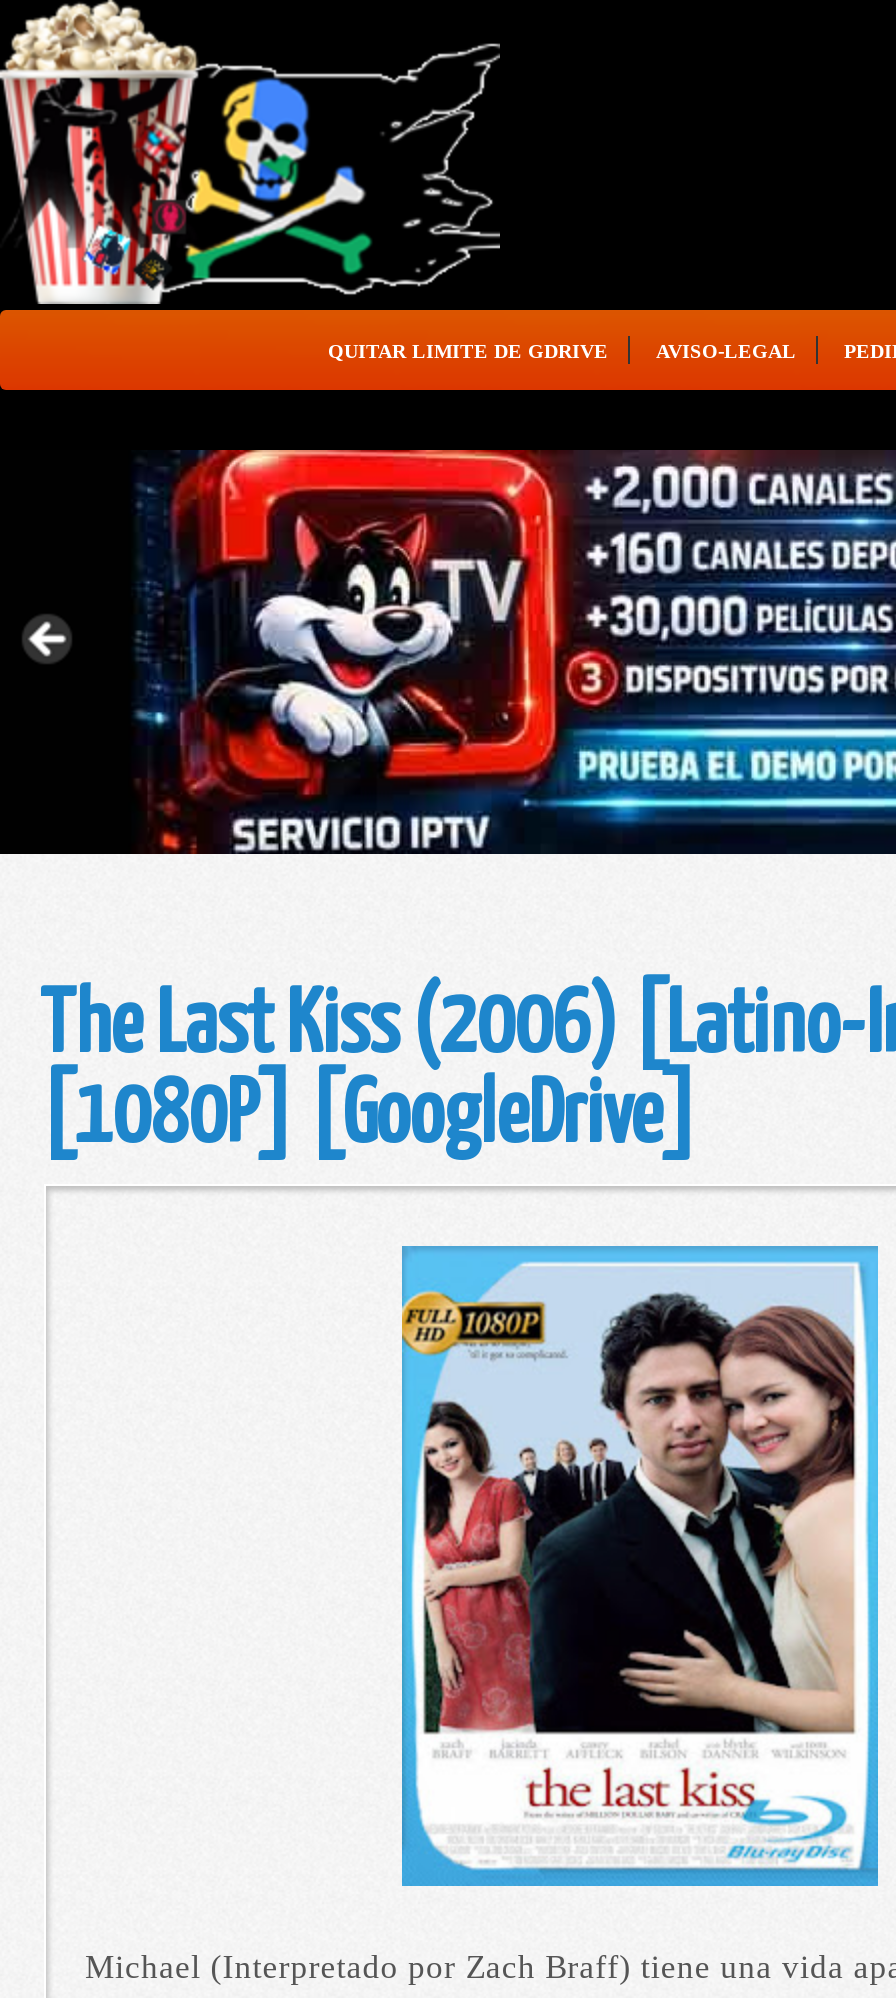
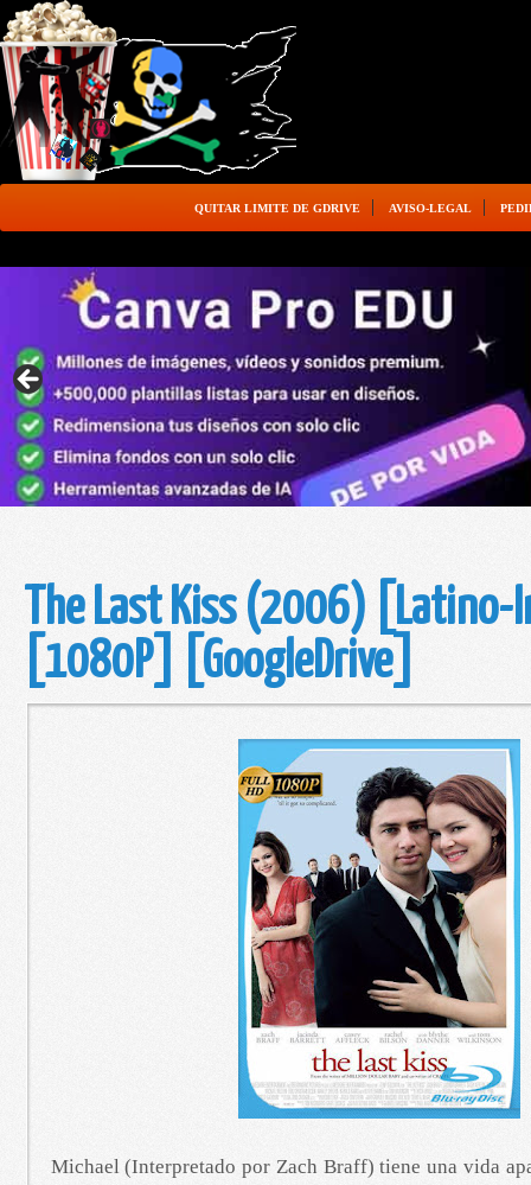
- [image]
+ [image]
